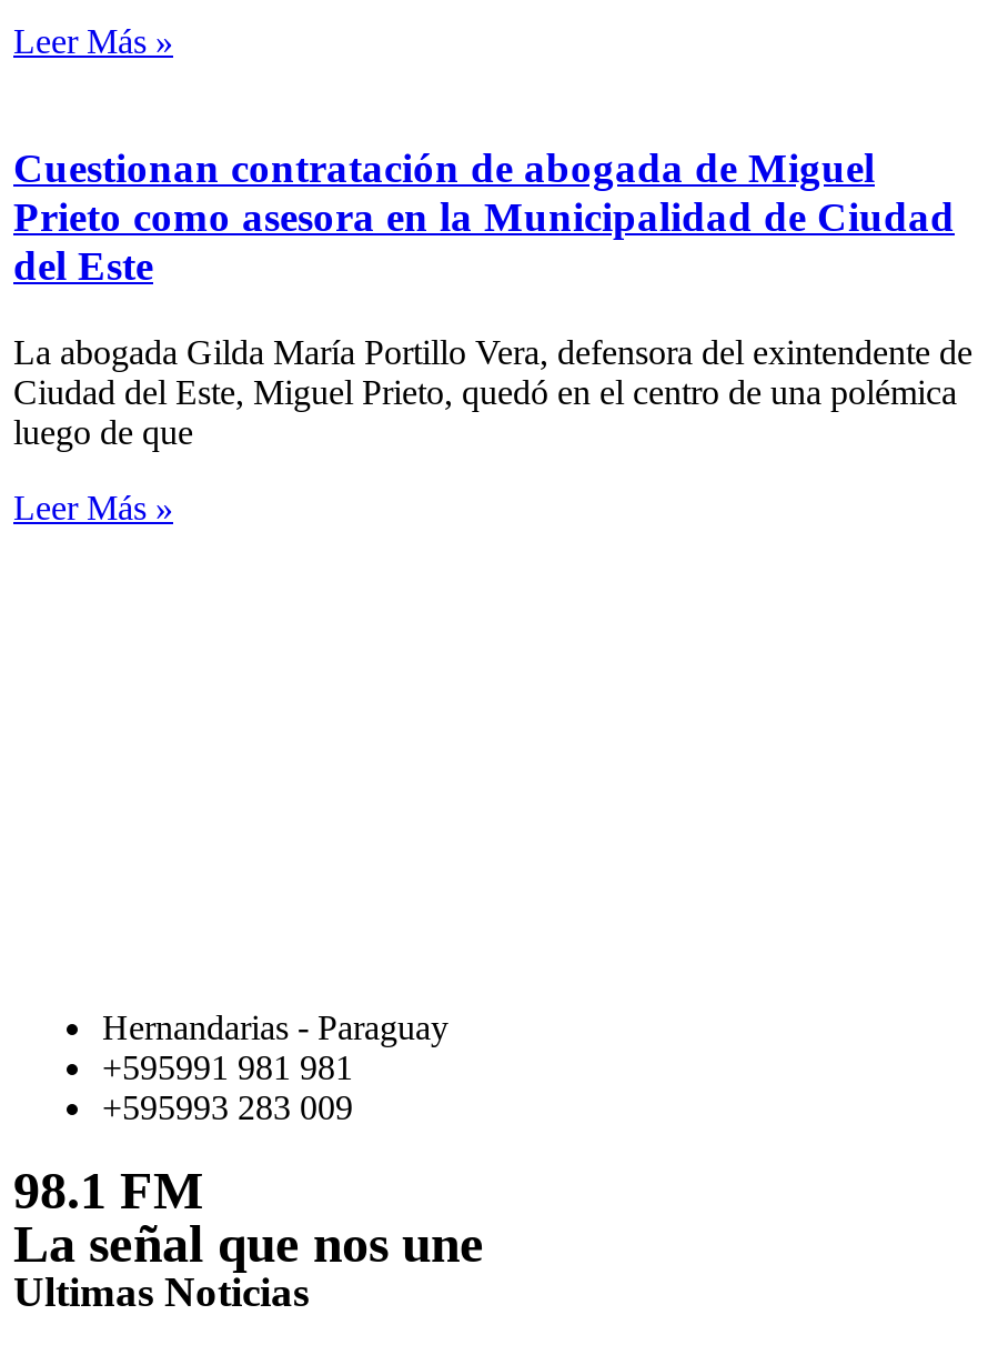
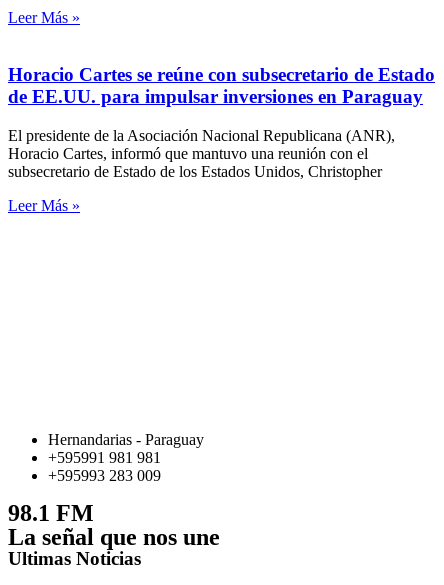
- Cuestionan contratación de abogada de Miguel
- Prieto como asesora en la Municipalidad de Ciudad
- del Este
+ Horacio Cartes se reúne con subsecretario de Estado
+ de EE.UU. para impulsar inversiones en Paraguay

- La abogada Gilda María Portillo Vera, defensora del exintendente de
- Ciudad del Este, Miguel Prieto, quedó en el centro de una polémica
- luego de que
+ El presidente de la Asociación Nacional Republicana (ANR),
+ Horacio Cartes, informó que mantuvo una reunión con el
+ subsecretario de Estado de los Estados Unidos, Christopher
